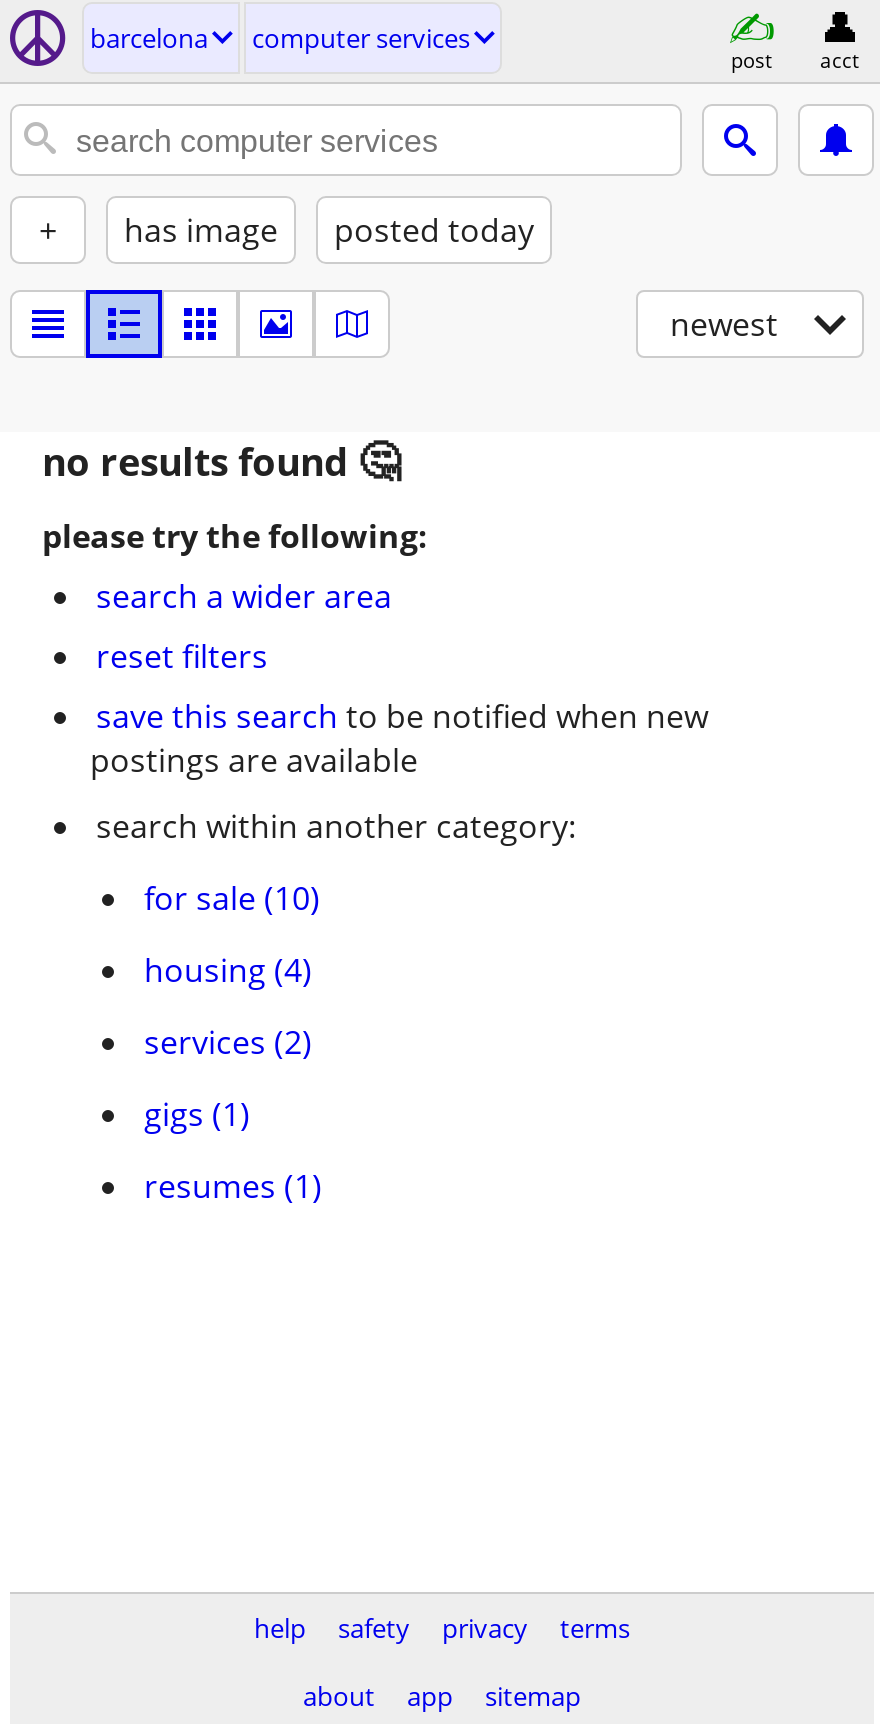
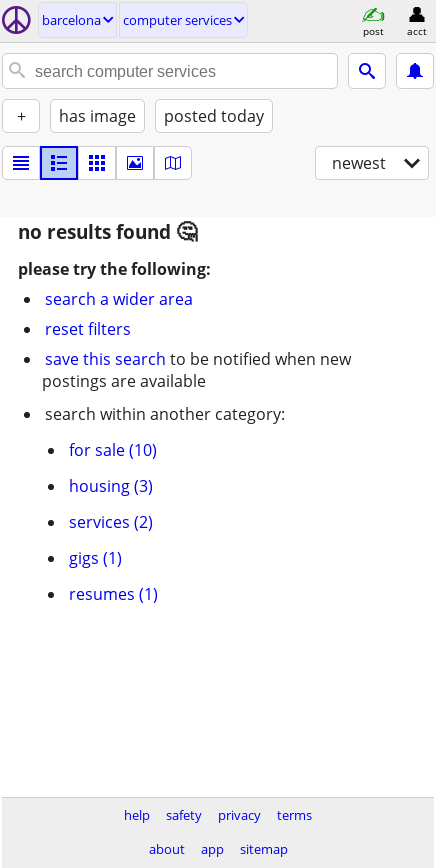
- housing (4)
+ housing (3)
